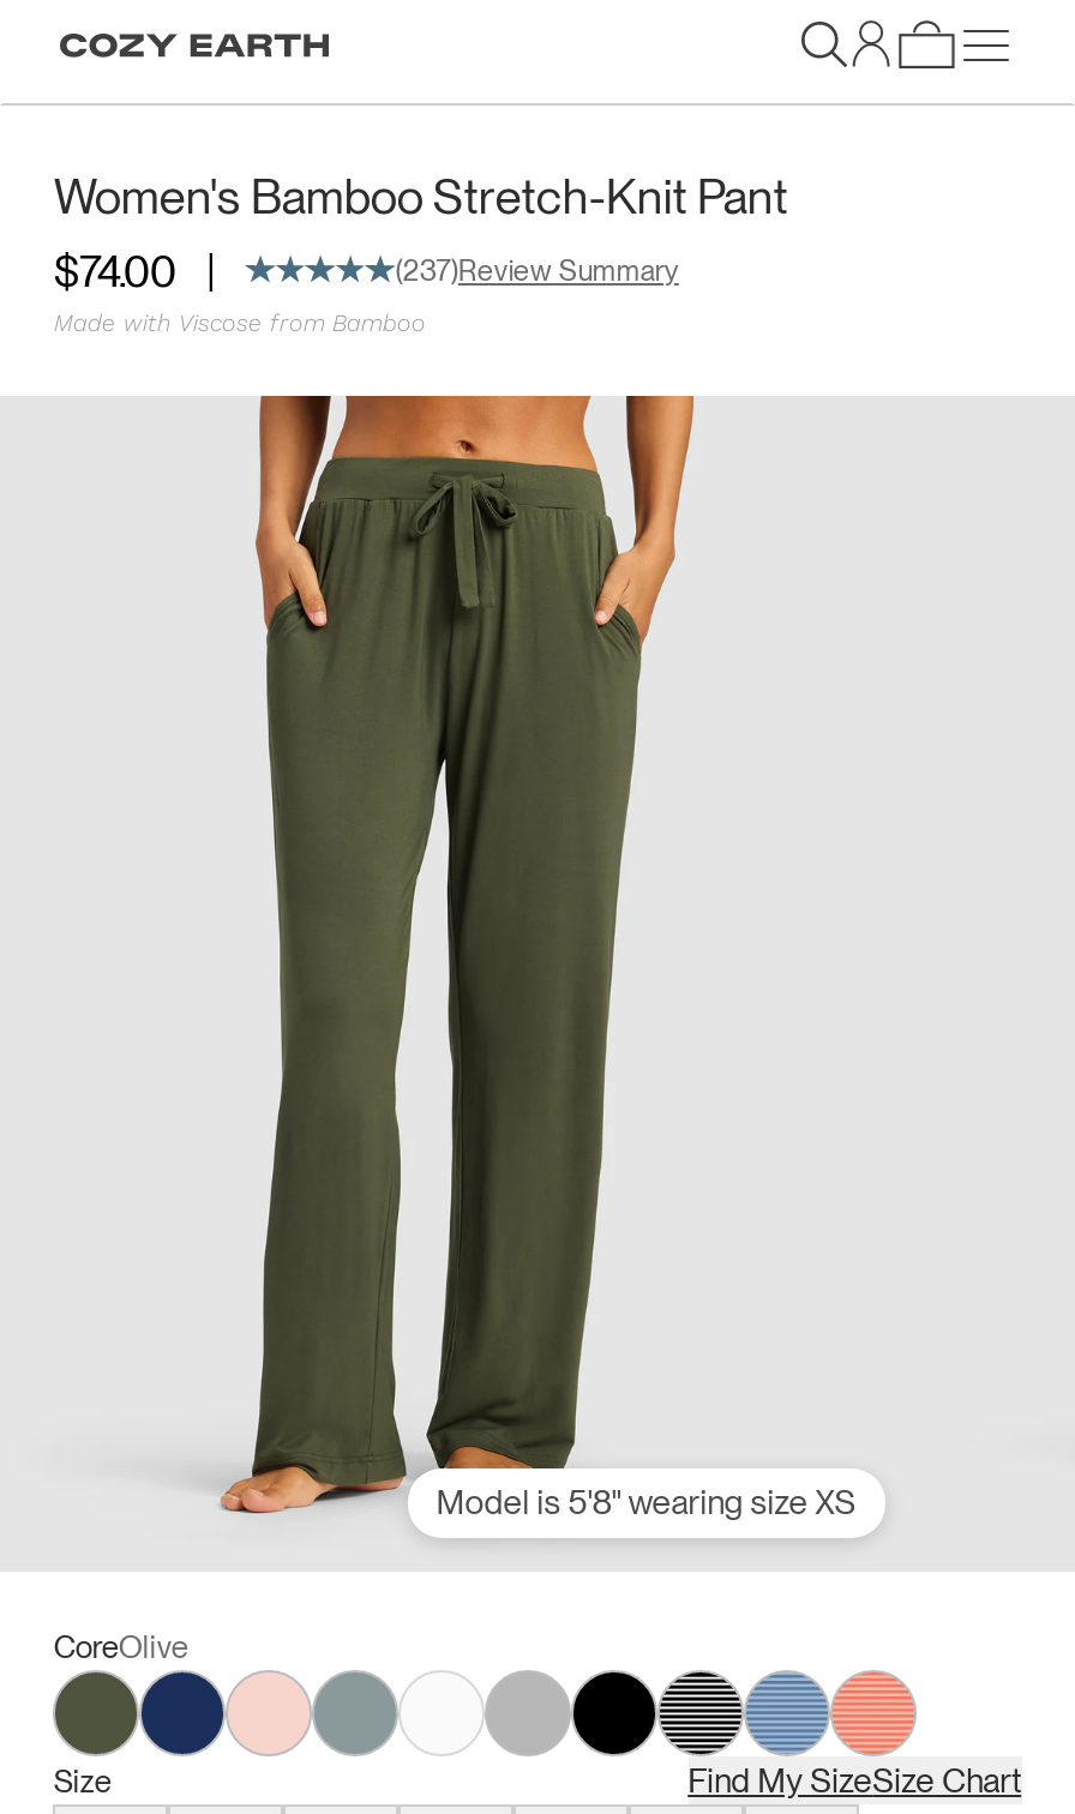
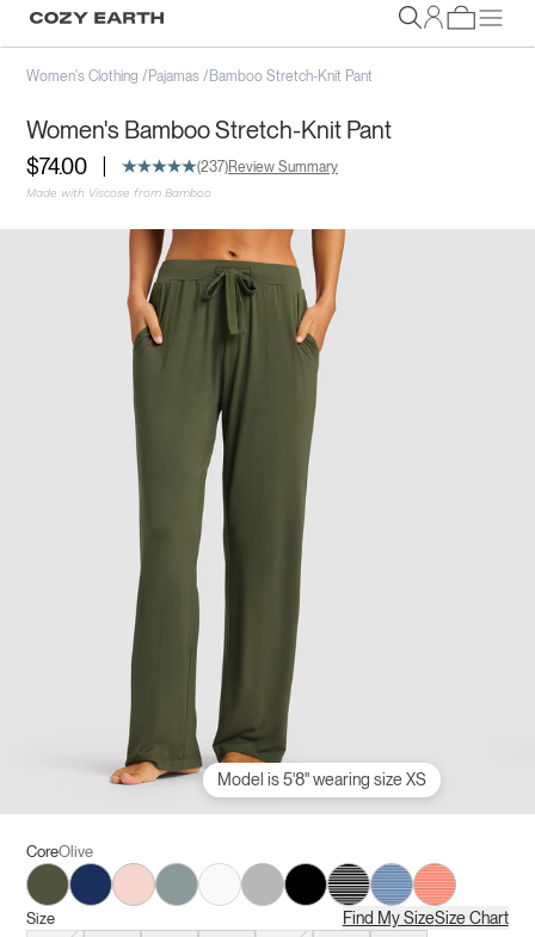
+ Women's Clothing /Pajamas /Bamboo Stretch-Knit Pant
